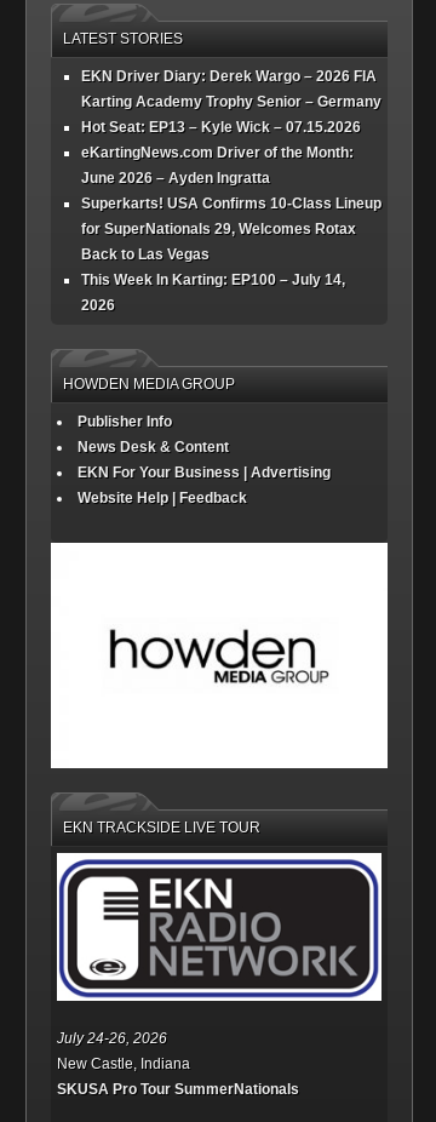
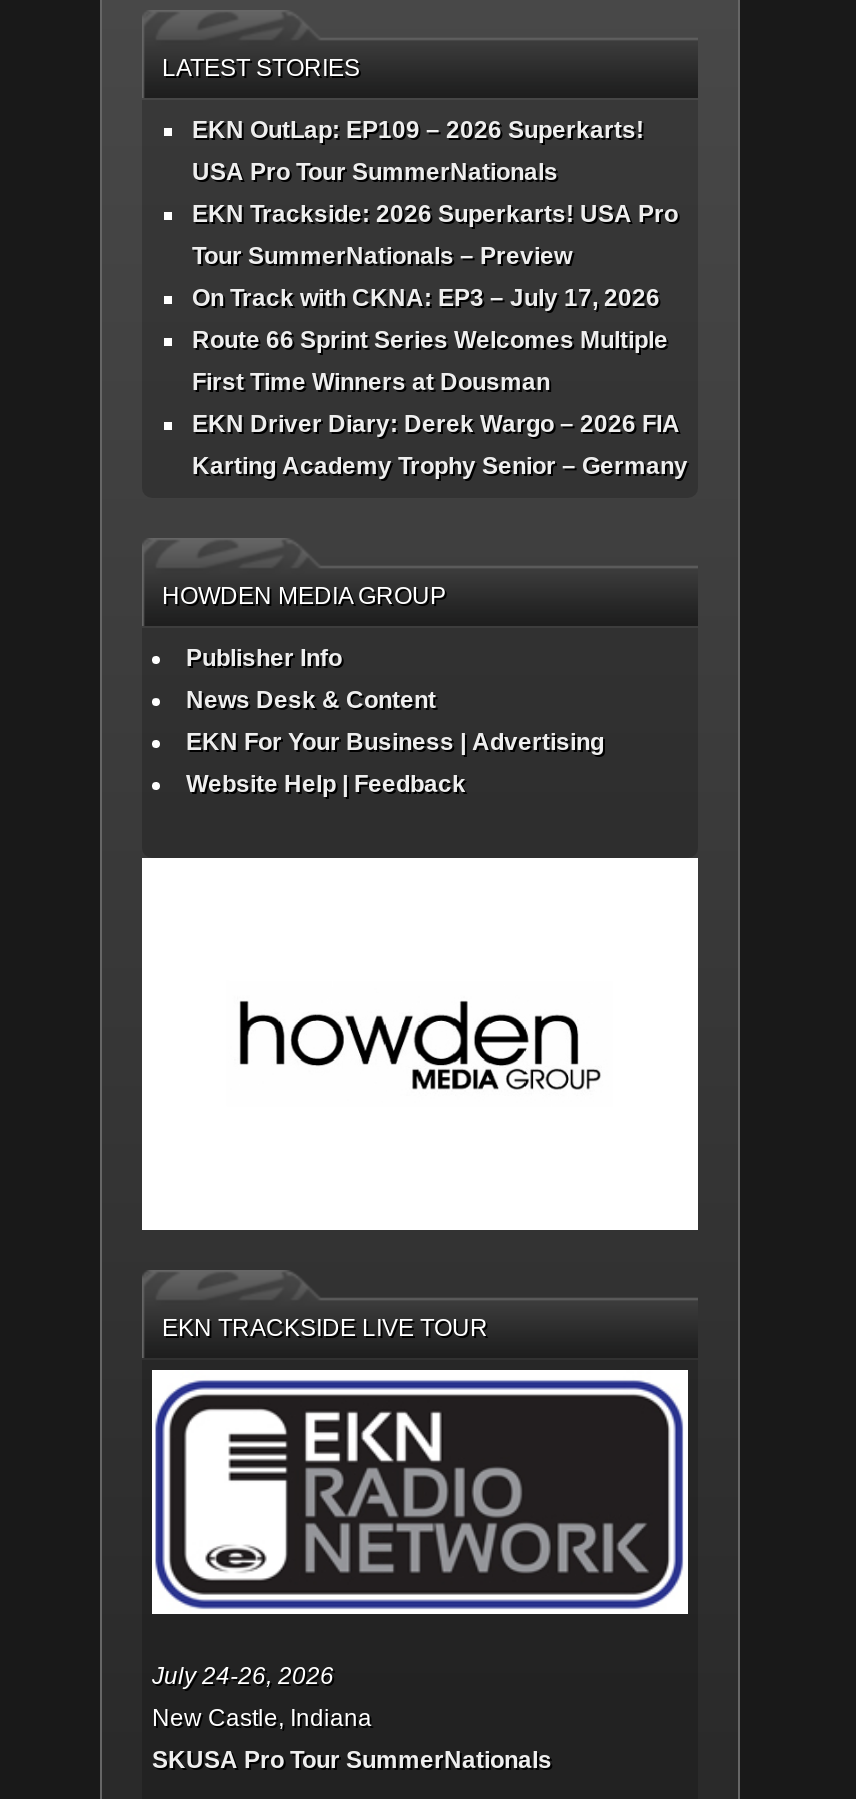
+ EKN OutLap: EP109 – 2026 Superkarts!
+ USA Pro Tour SummerNationals
+ EKN Trackside: 2026 Superkarts! USA Pro
+ Tour SummerNationals – Preview
+ On Track with CKNA: EP3 – July 17, 2026
+ Route 66 Sprint Series Welcomes Multiple
+ First Time Winners at Dousman

moved down: EKN Driver Diary: Derek Wargo – 2026 FIA | Karting Academy Trophy Senior – Germany

- Hot Seat: EP13 – Kyle Wick – 07.15.2026
- eKartingNews.com Driver of the Month:
- June 2026 – Ayden Ingratta
- Superkarts! USA Confirms 10-Class Lineup
- for SuperNationals 29, Welcomes Rotax
- Back to Las Vegas
- This Week In Karting: EP100 – July 14,
- 2026
